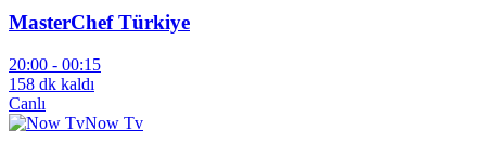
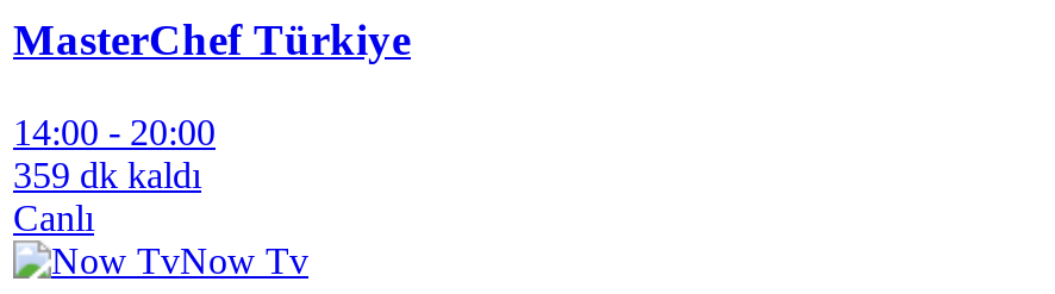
- 20:00 - 00:15
+ 14:00 - 20:00

- 158 dk kaldı
+ 359 dk kaldı
